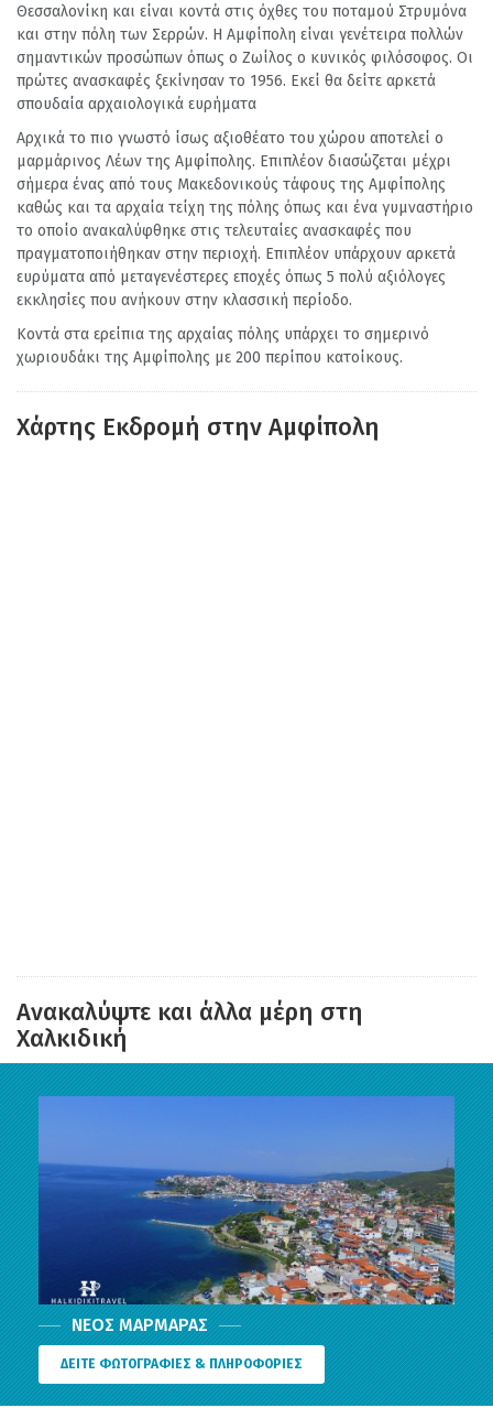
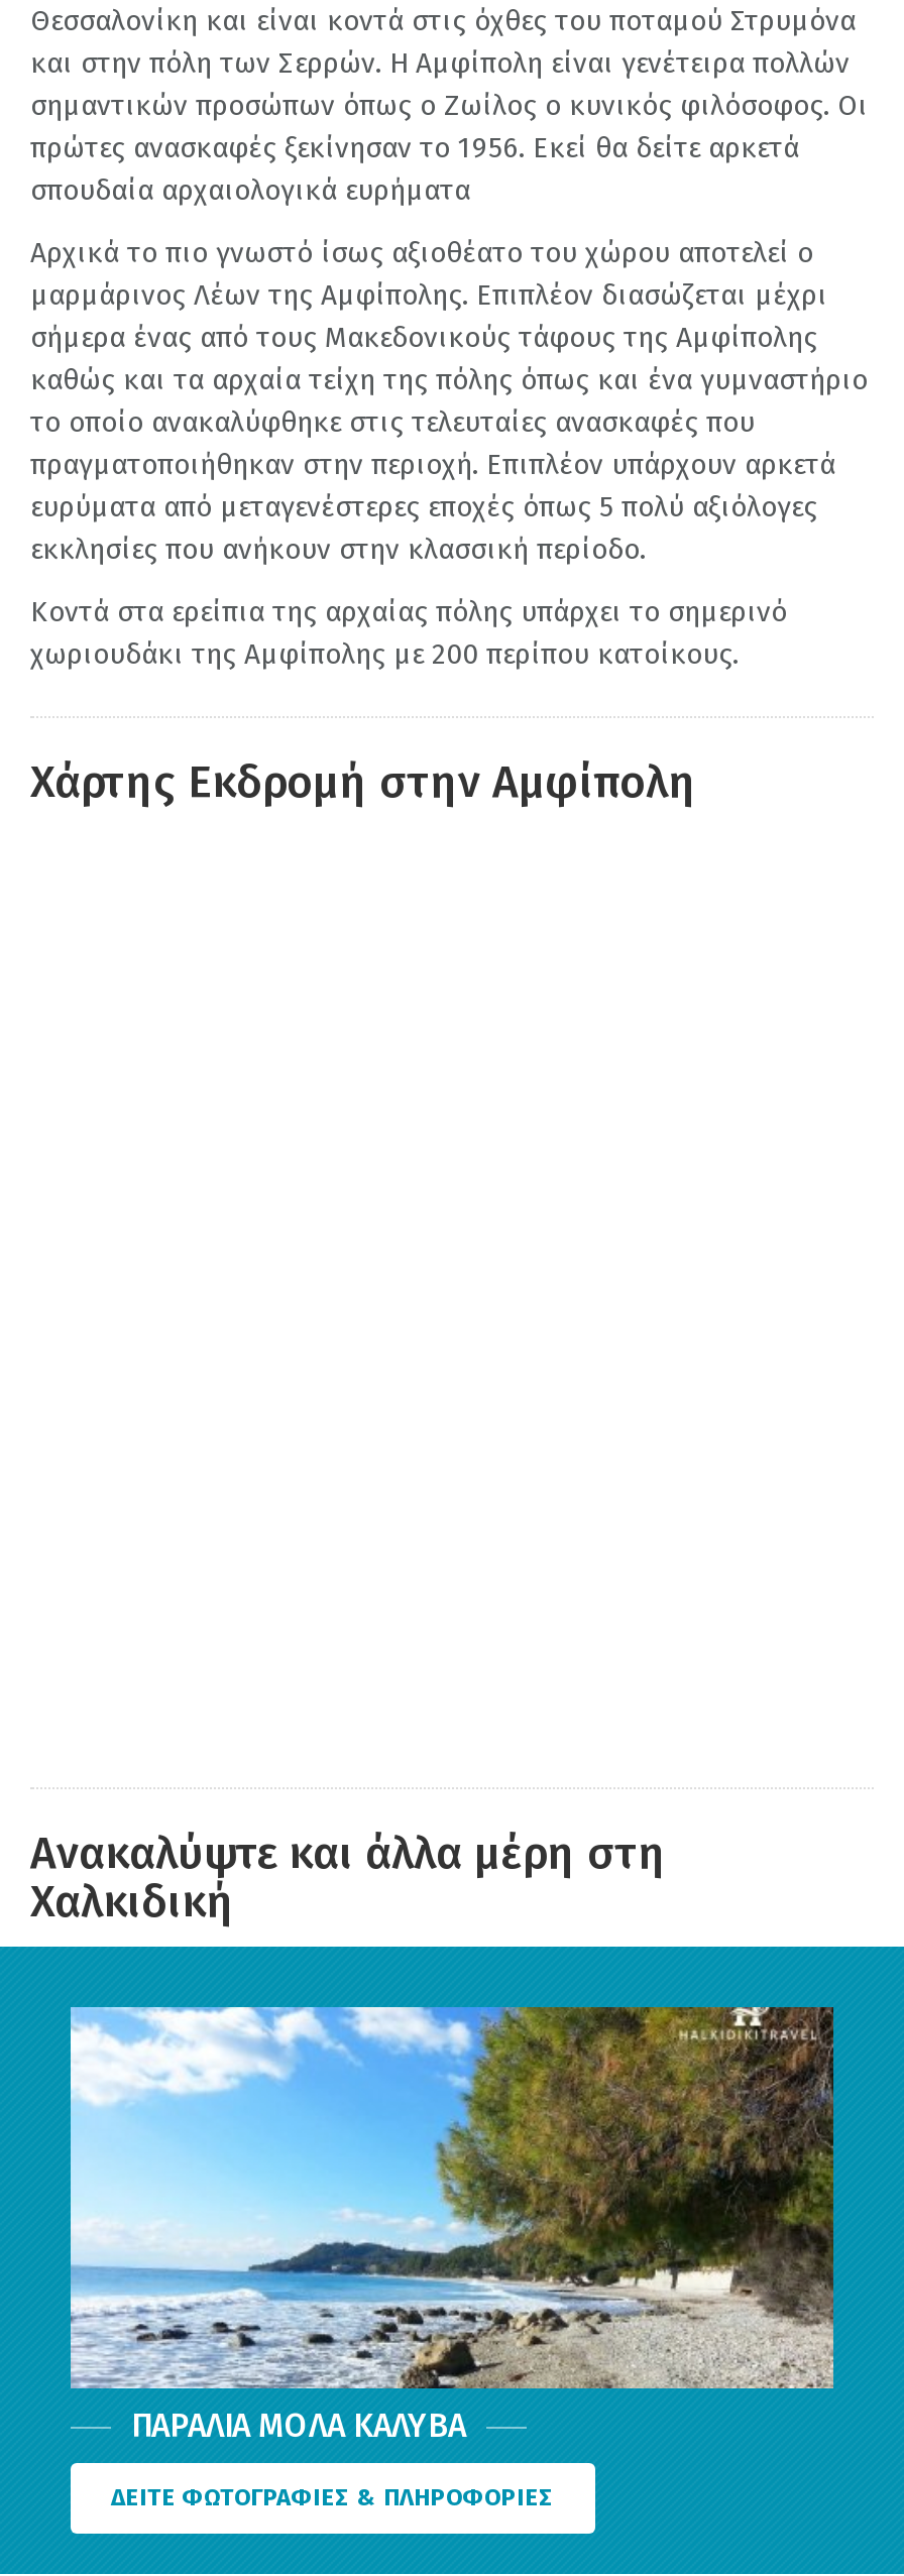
- [image]
- ΝΈΟΣ ΜΑΡΜΑΡΆΣ
+ [image]
+ ΠΑΡΑΛΊΑ ΜΌΛΑ ΚΑΛΎΒΑ
